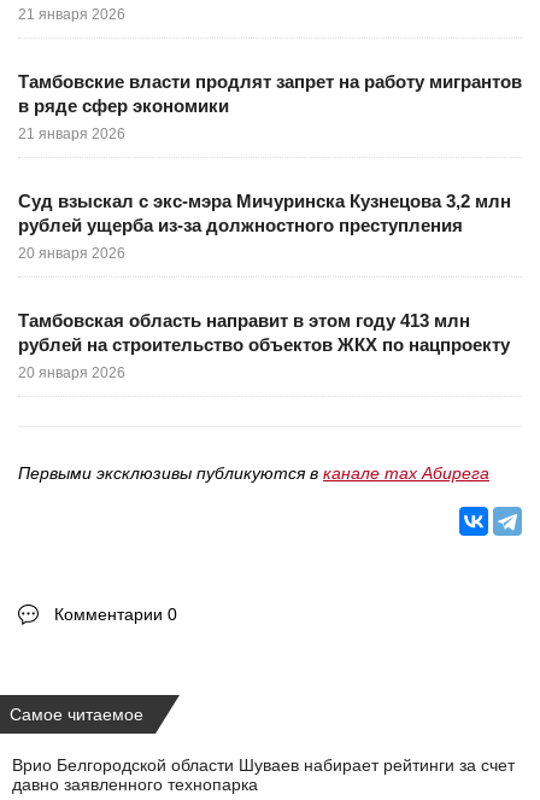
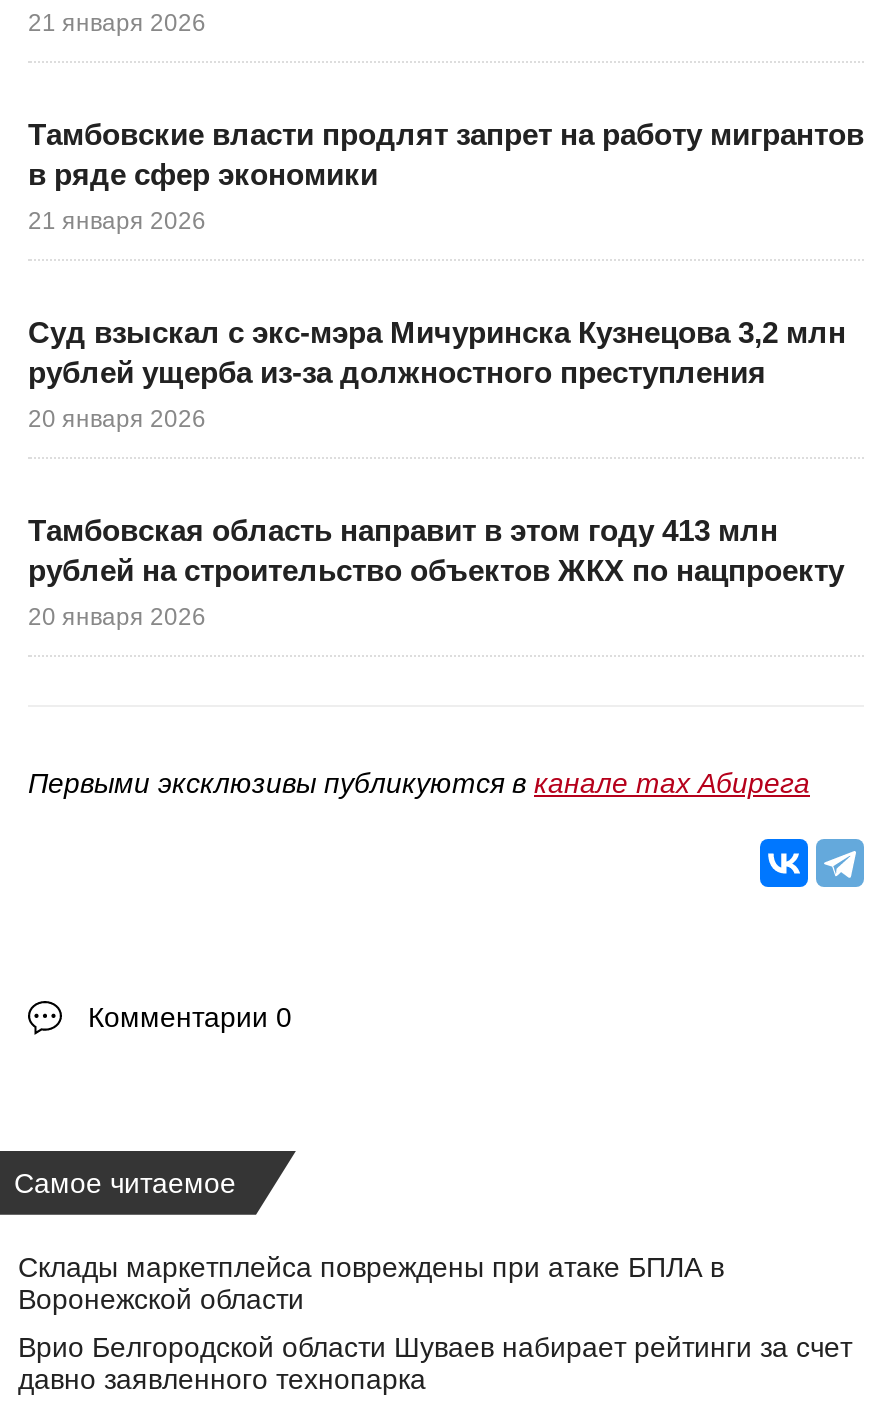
+ Склады маркетплейса повреждены при атаке БПЛА в
+ Воронежской области
